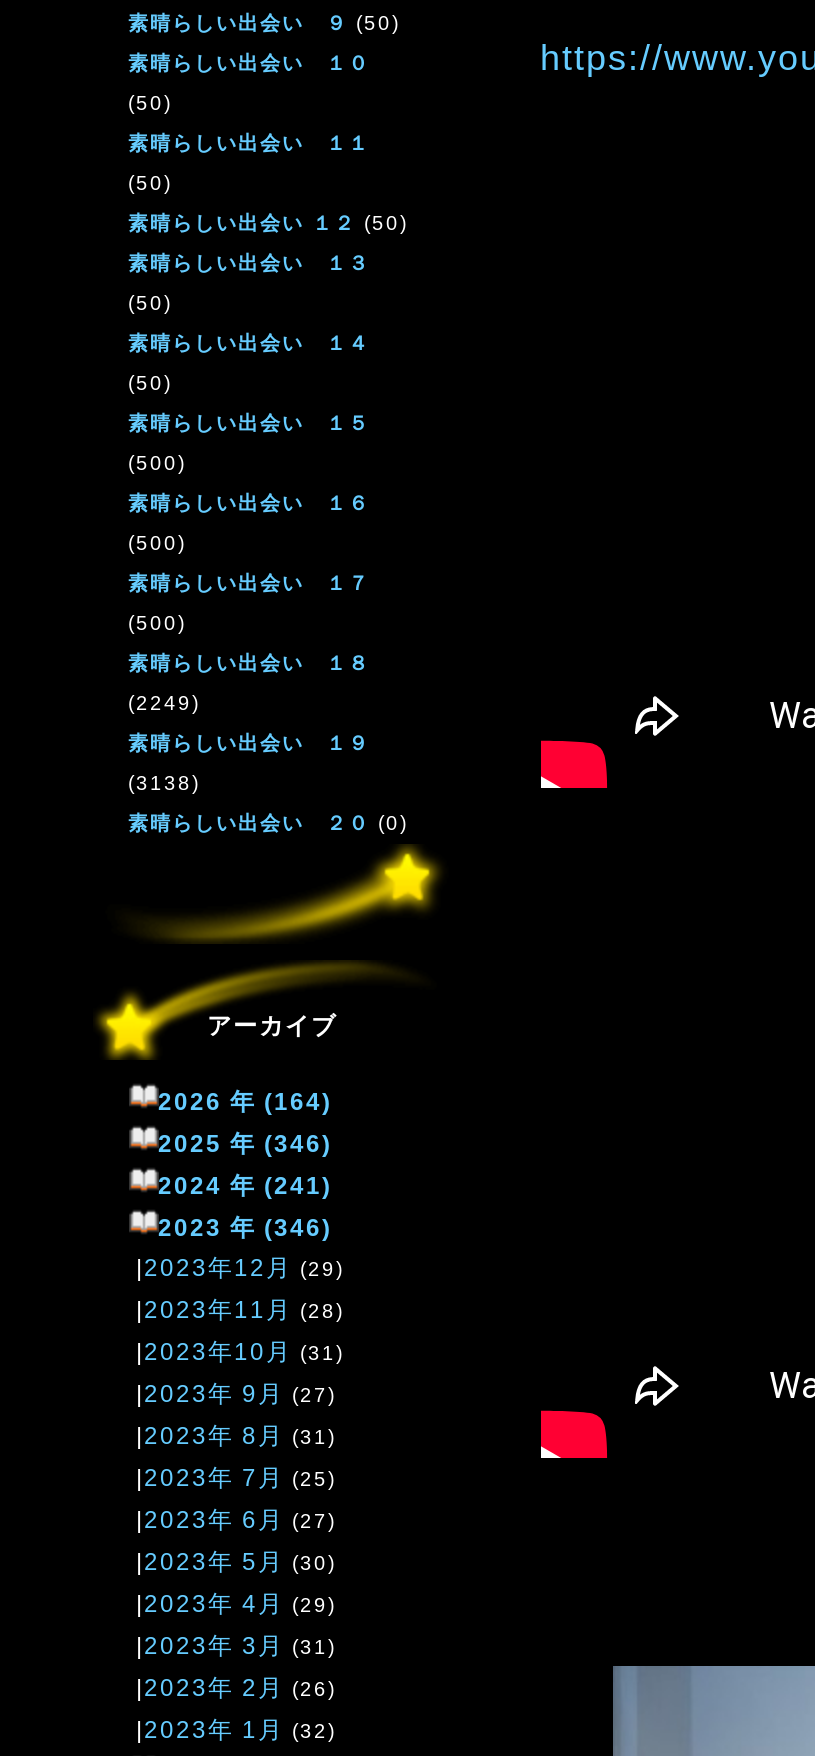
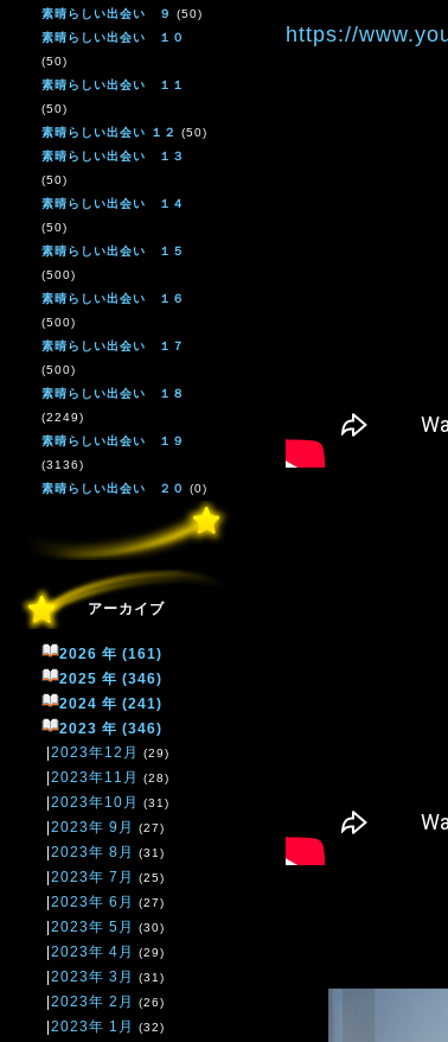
- (3138)
+ (3136)

- 2026 年 (164)
+ 2026 年 (161)
